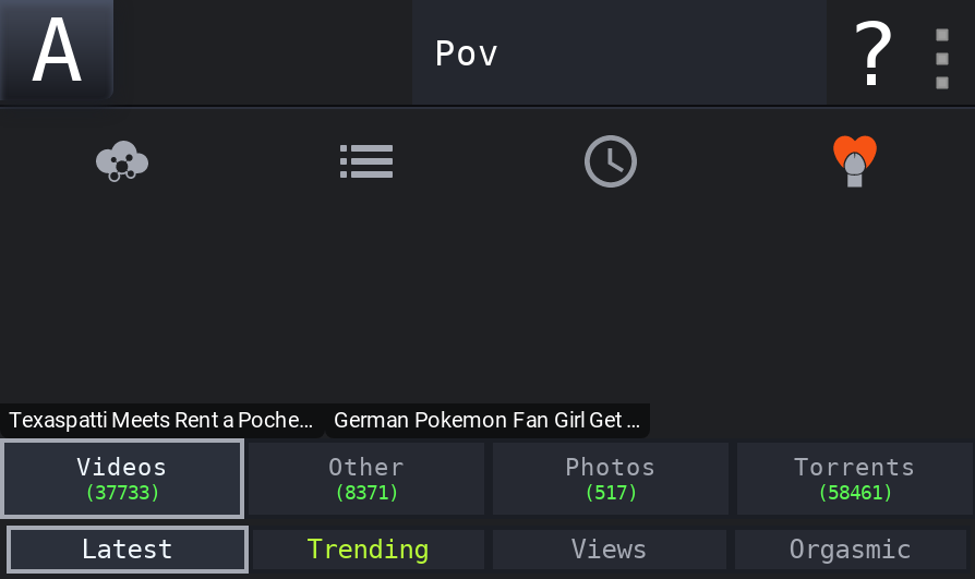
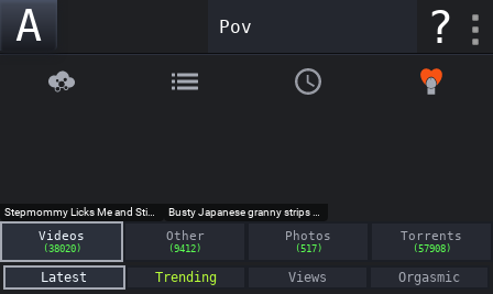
- (37733)
+ (38020)

- (8371)
+ (9412)

- (58461)
+ (57908)
